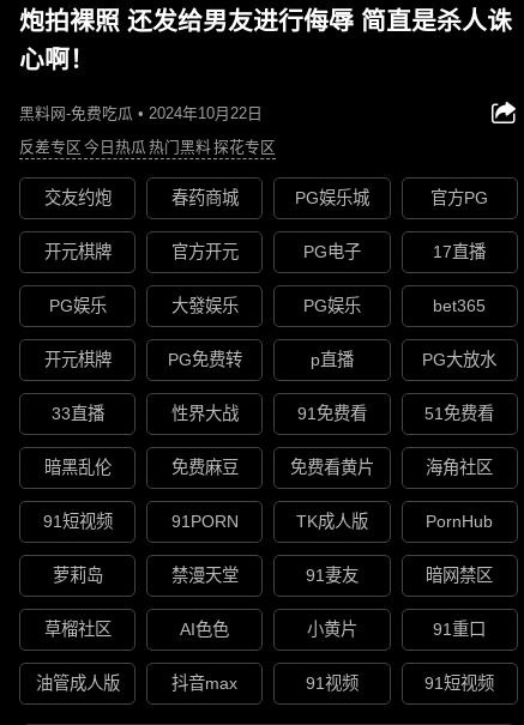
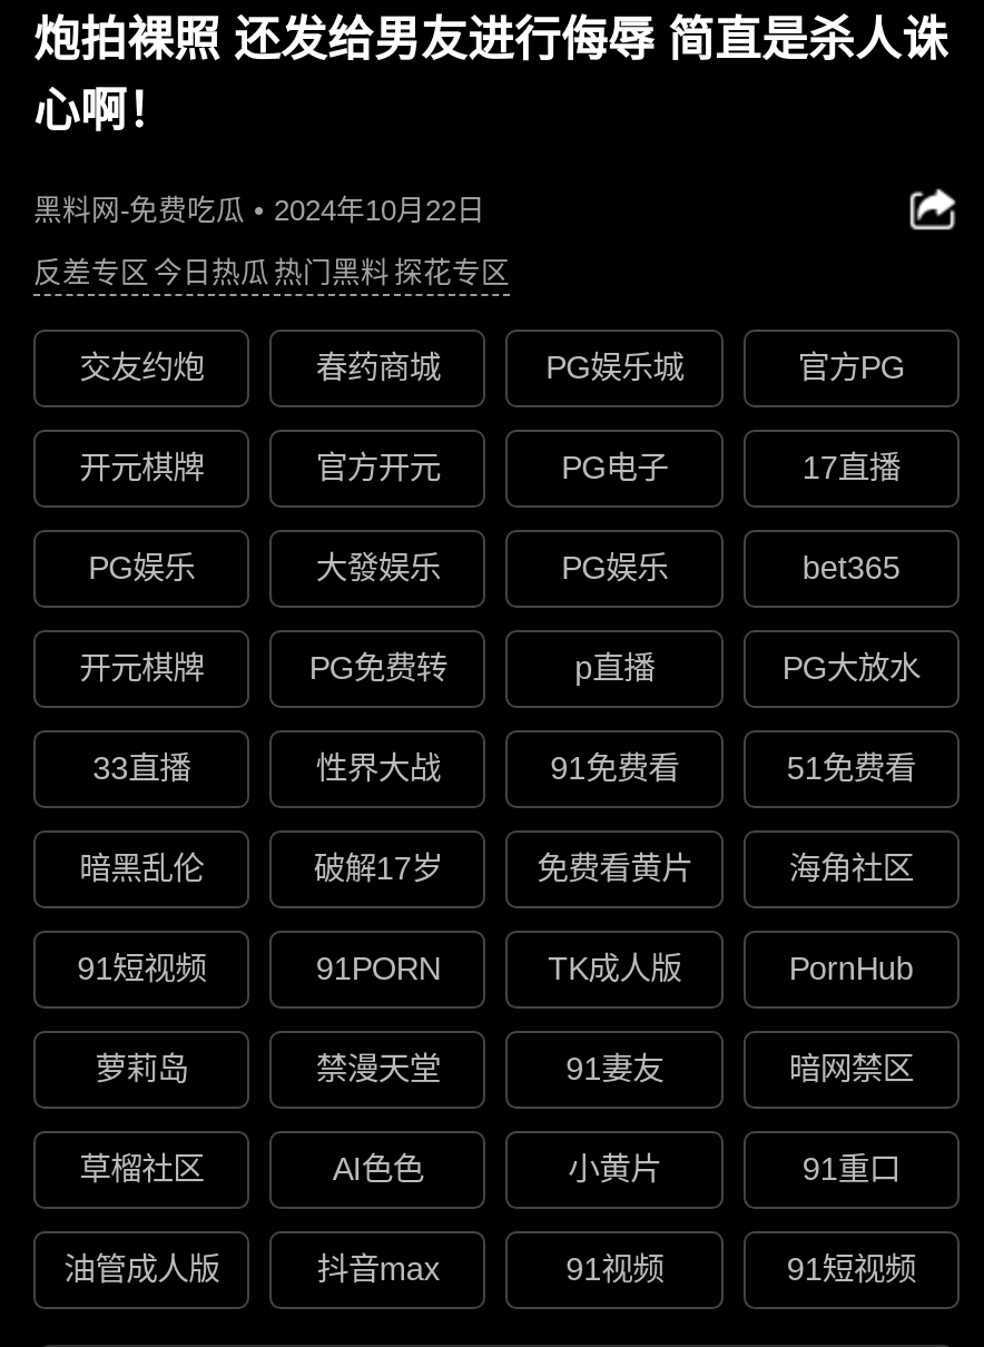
- 免费麻豆
+ 破解17岁
